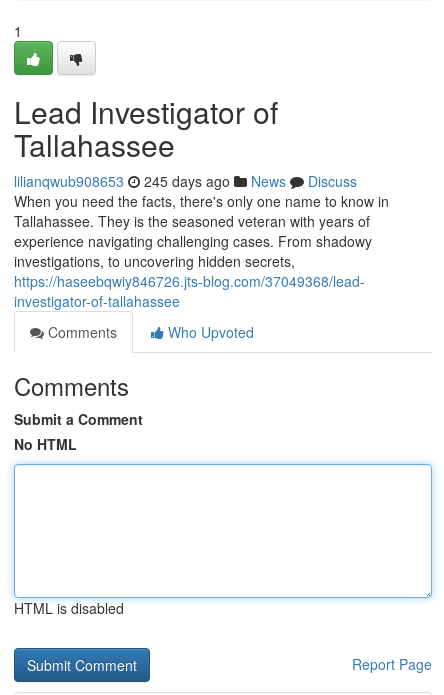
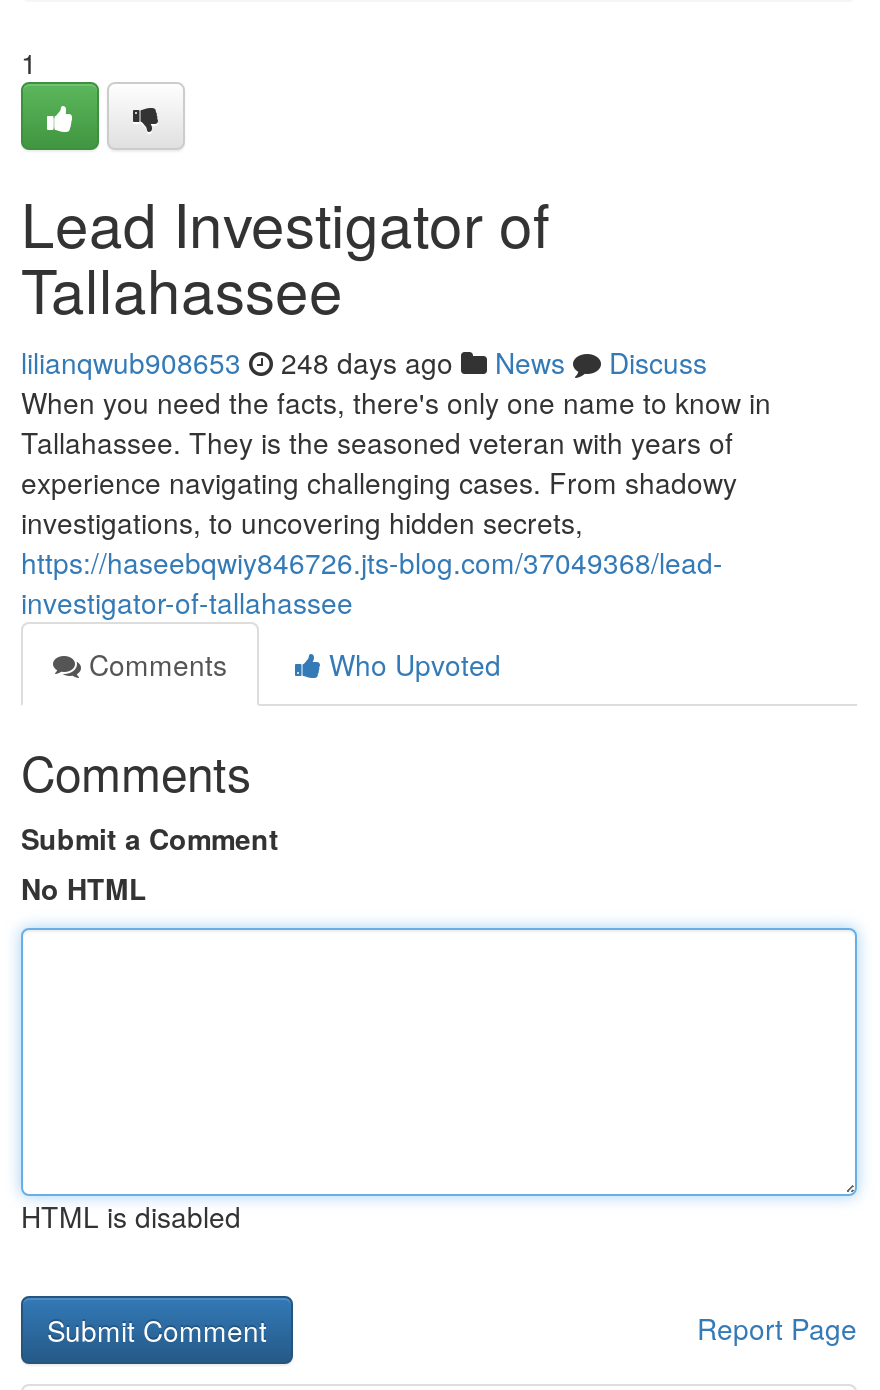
- lilianqwub908653 245 days ago News Discuss
+ lilianqwub908653 248 days ago News Discuss
